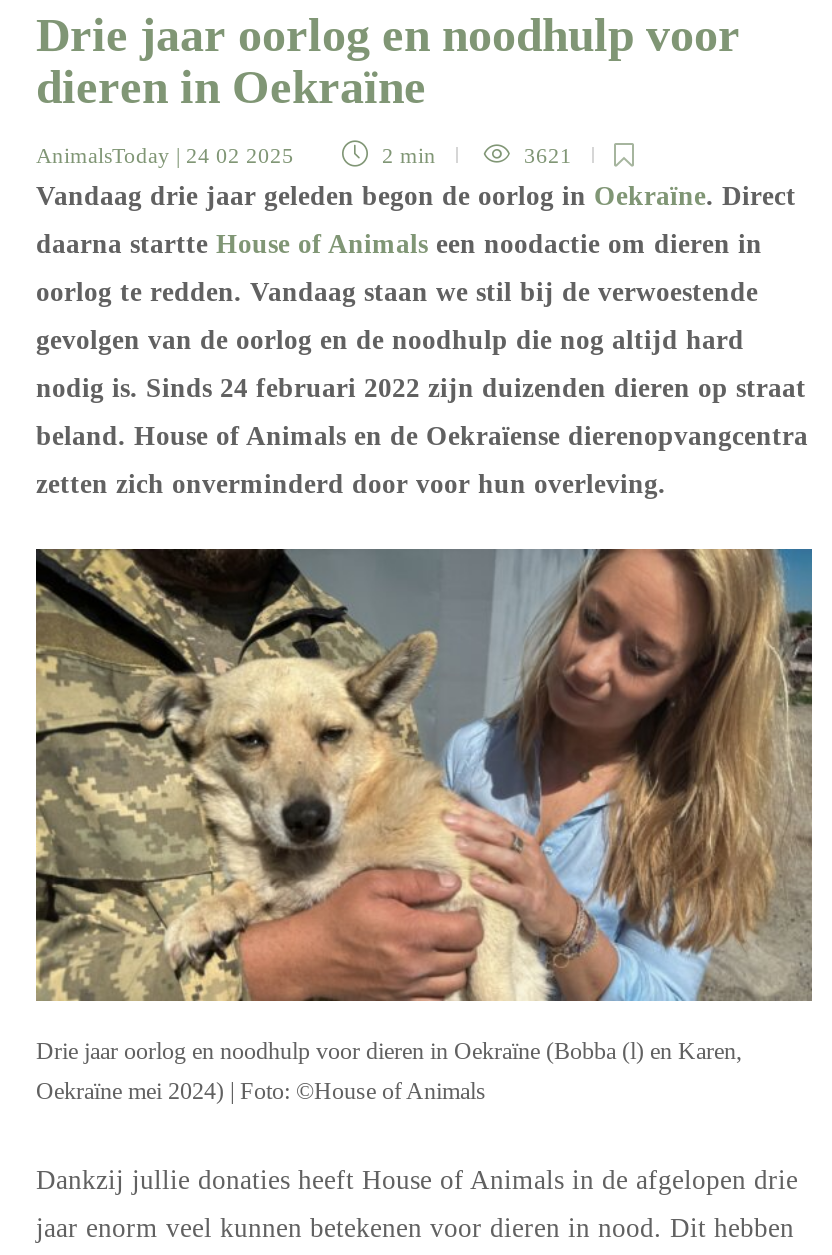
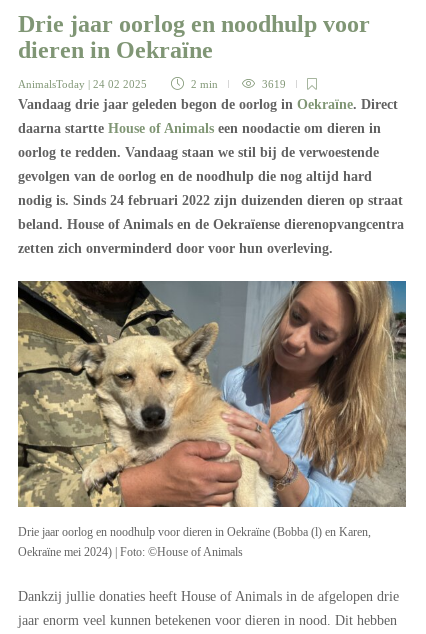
- 3621
+ 3619
